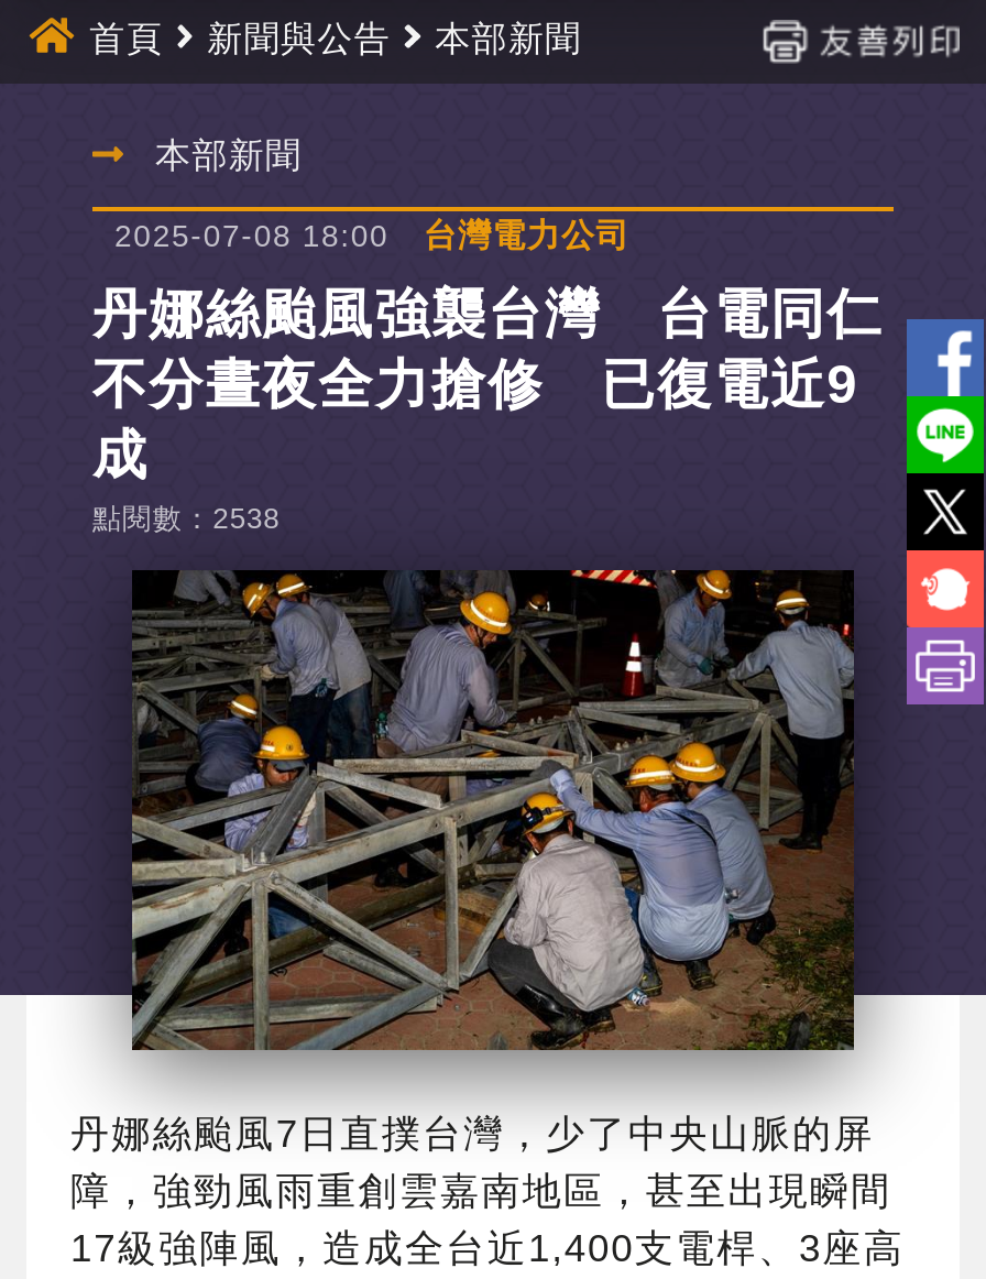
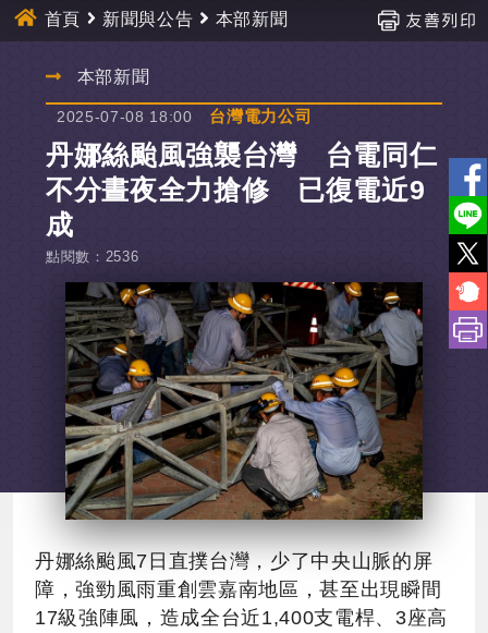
- 點閱數：2538
+ 點閱數：2536
